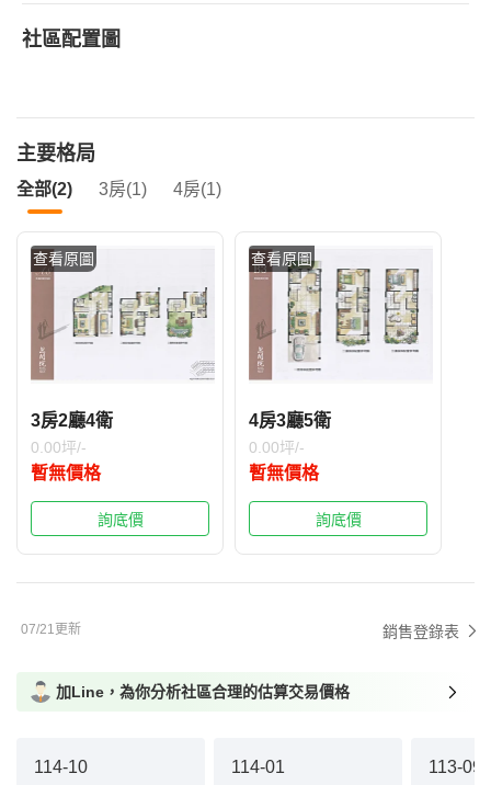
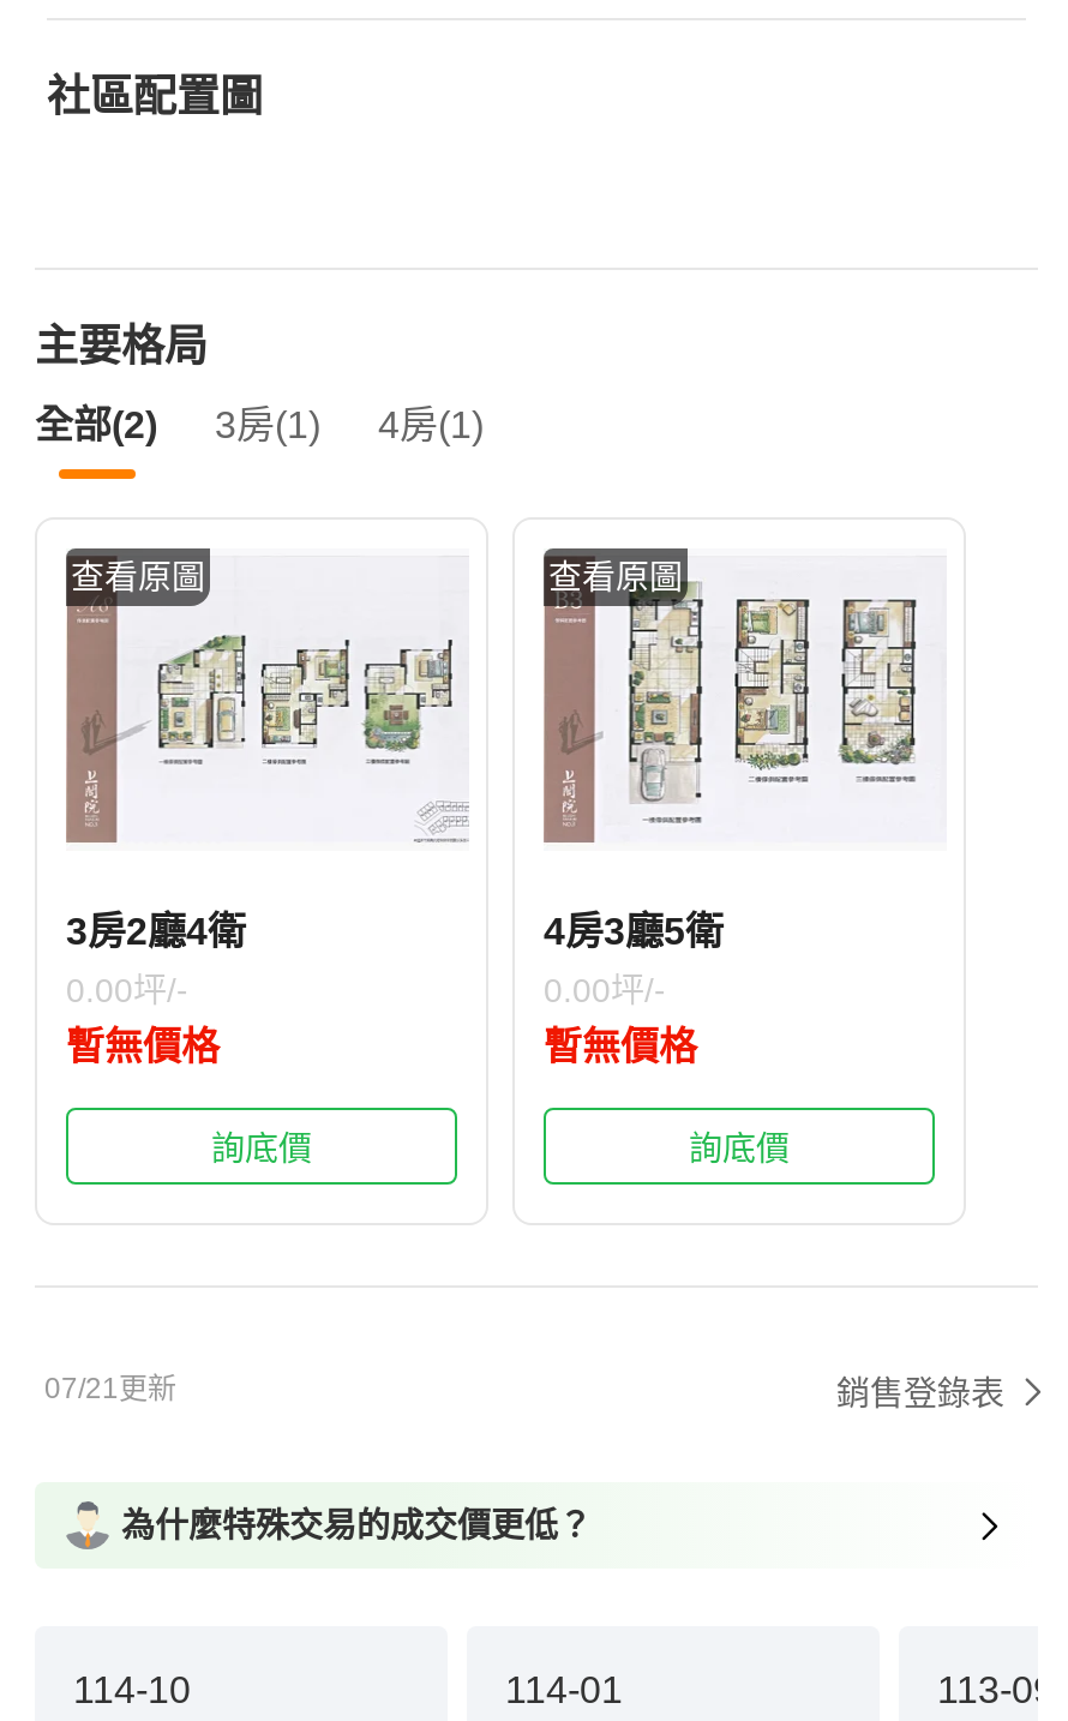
- 加Line，為你分析社區合理的估算交易價格
+ 為什麼特殊交易的成交價更低？
